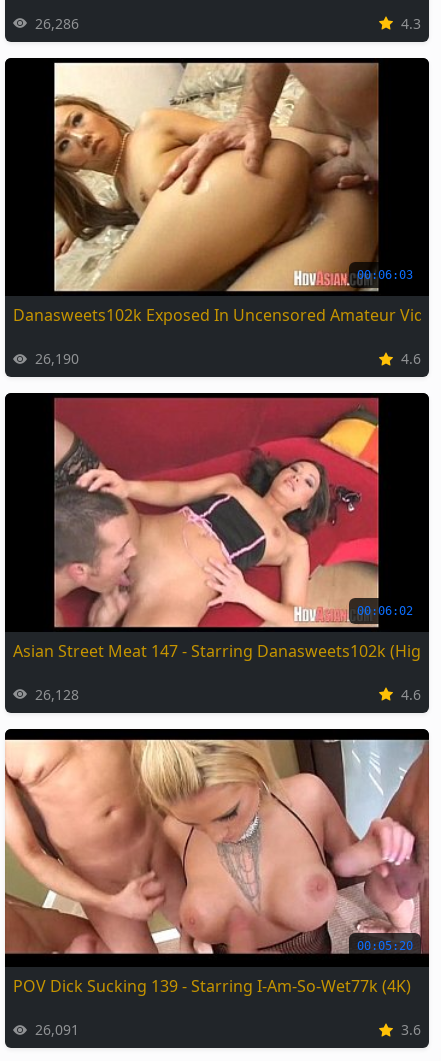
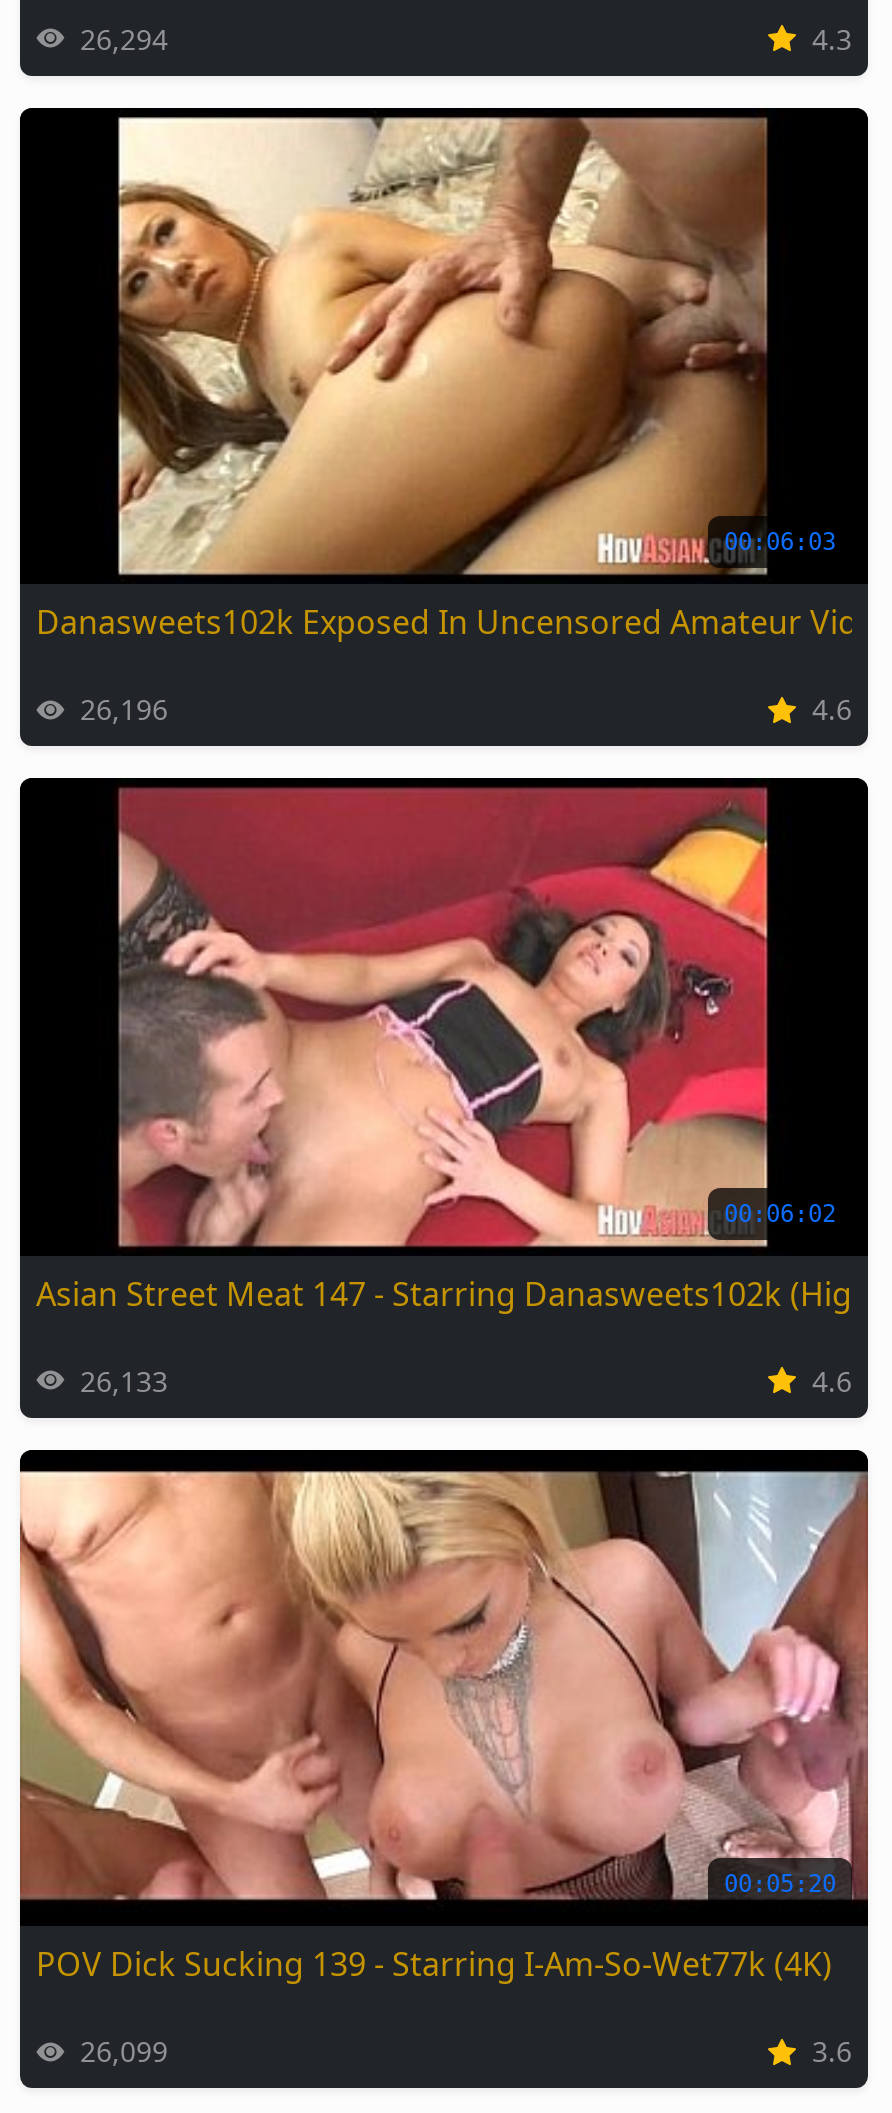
- 26,286
+ 26,294

- 26,190
+ 26,196

- 26,128
+ 26,133

- 26,091
+ 26,099
